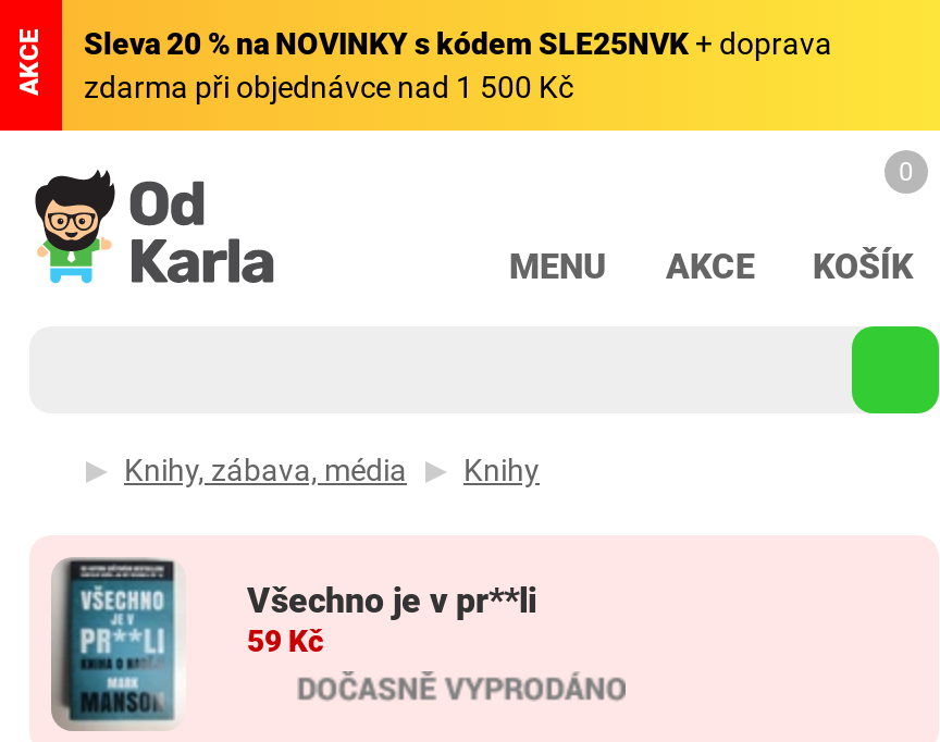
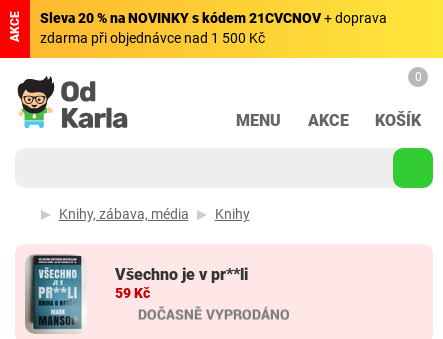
- Sleva 20 % na NOVINKY s kódem SLE25NVK + doprava
+ Sleva 20 % na NOVINKY s kódem 21CVCNOV + doprava
